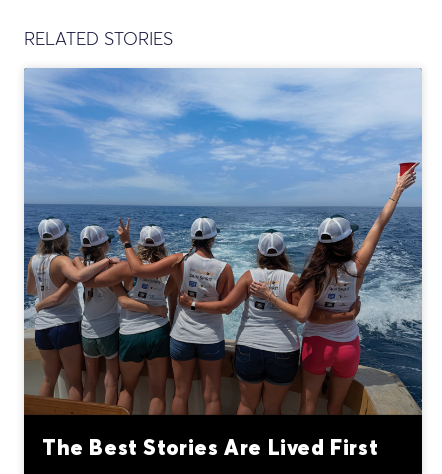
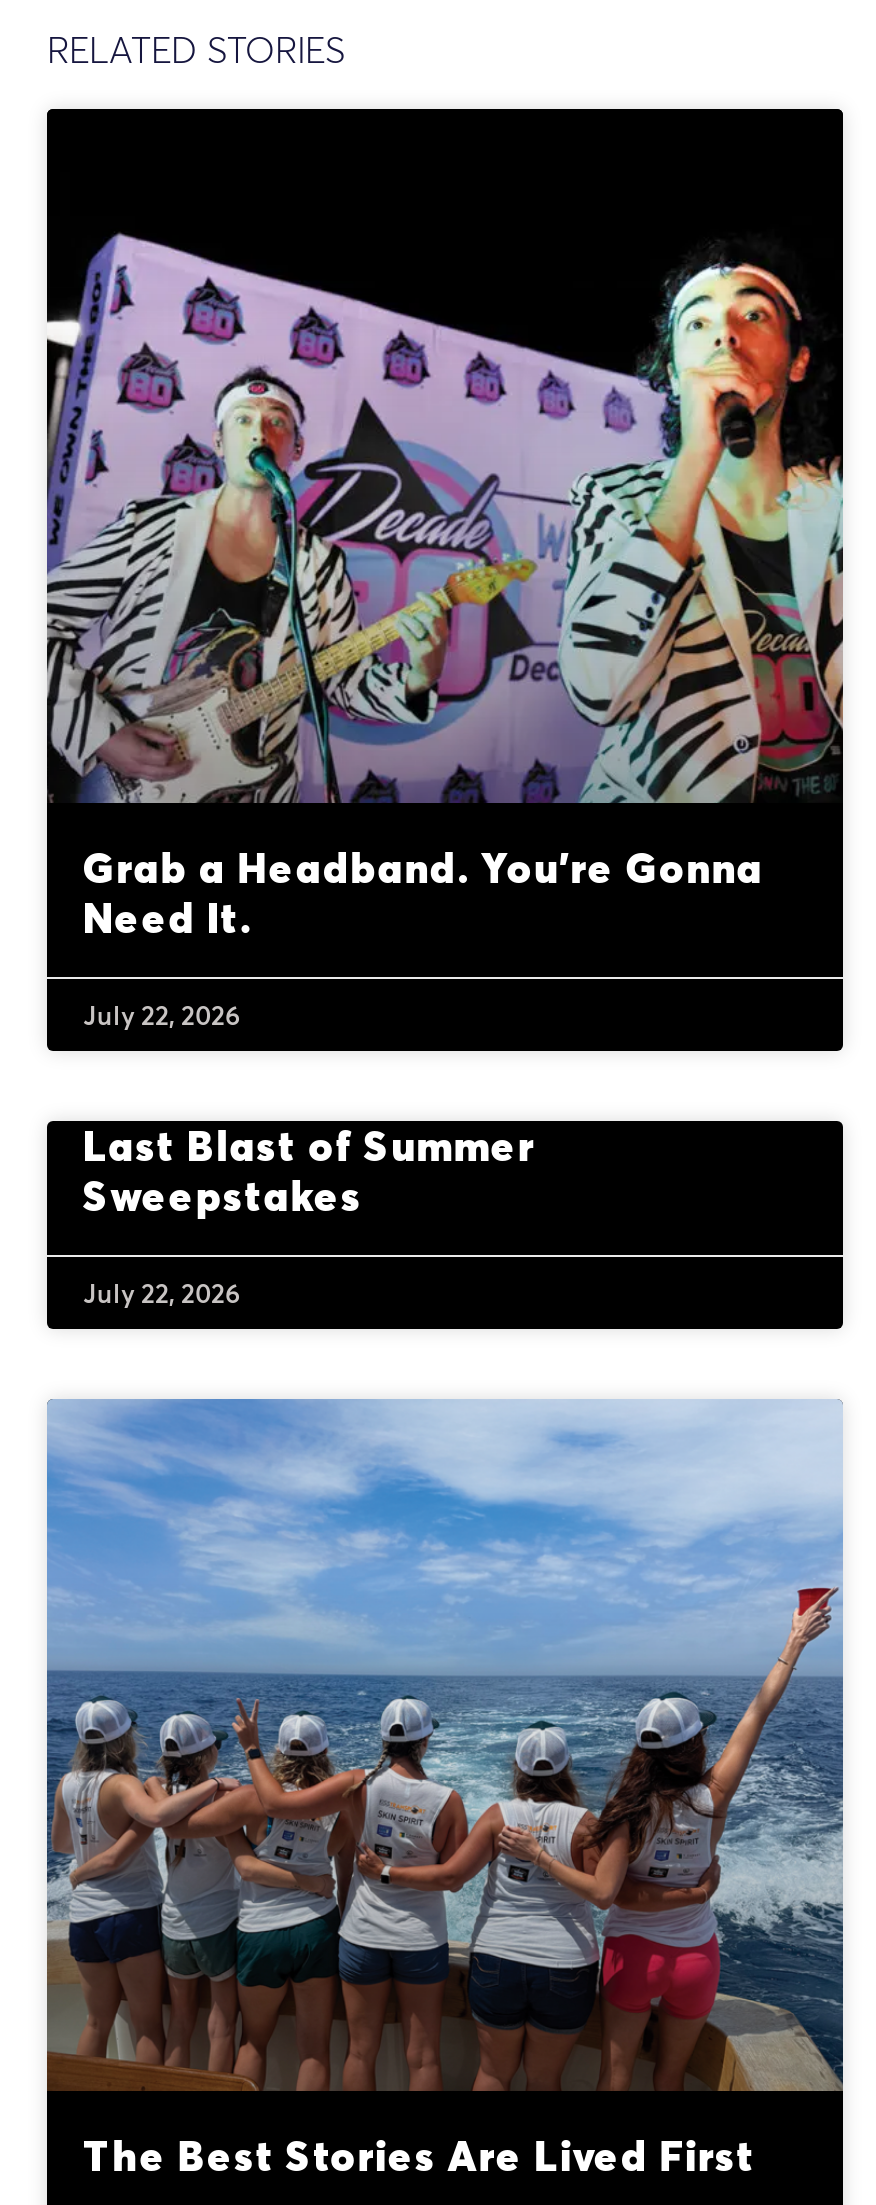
+ [image]
+ Grab a Headband. You’re Gonna
+ Need It.
+ July 22, 2026
+ Last Blast of Summer
+ Sweepstakes
+ July 22, 2026
